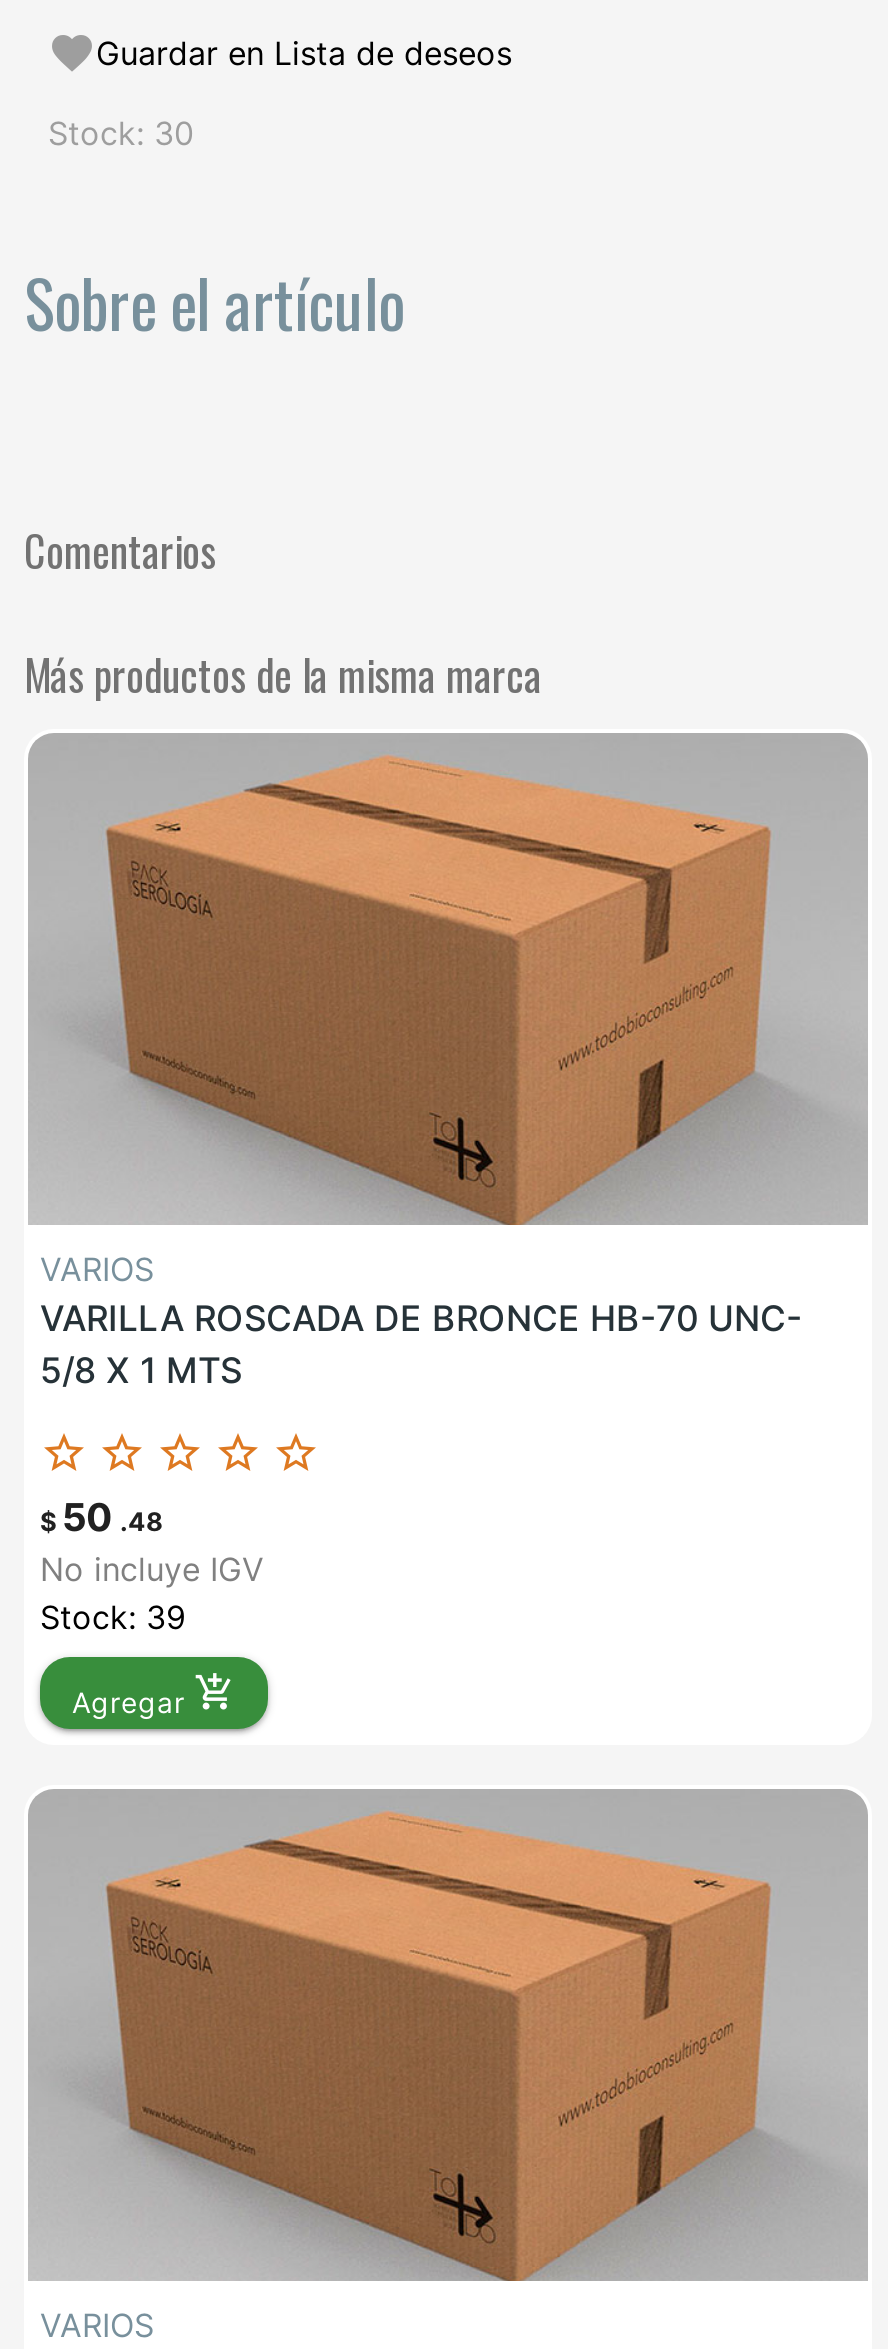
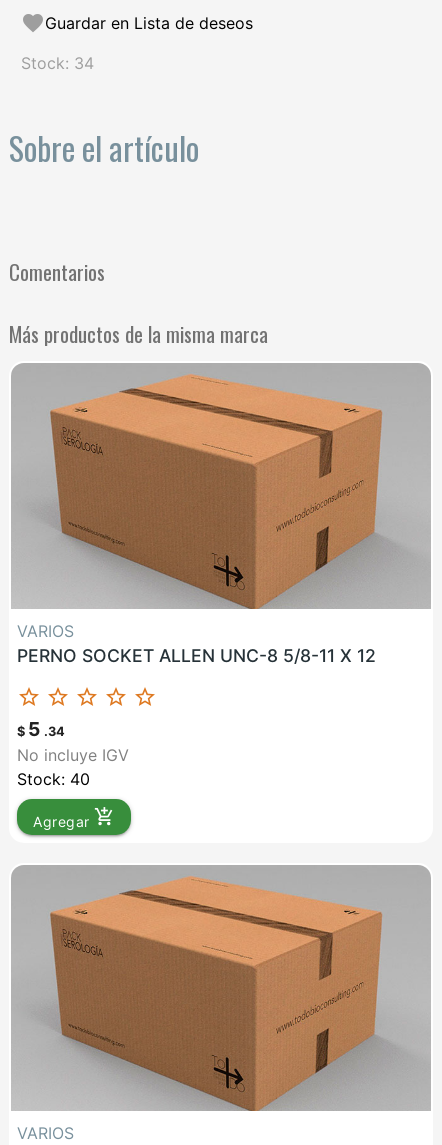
- Stock: 30
+ Stock: 34

- VARILLA ROSCADA DE BRONCE HB-70 UNC-
- 5/8 X 1 MTS
+ PERNO SOCKET ALLEN UNC-8 5/8-11 X 12

- $50.48
+ $5.34

- Stock: 39
+ Stock: 40
